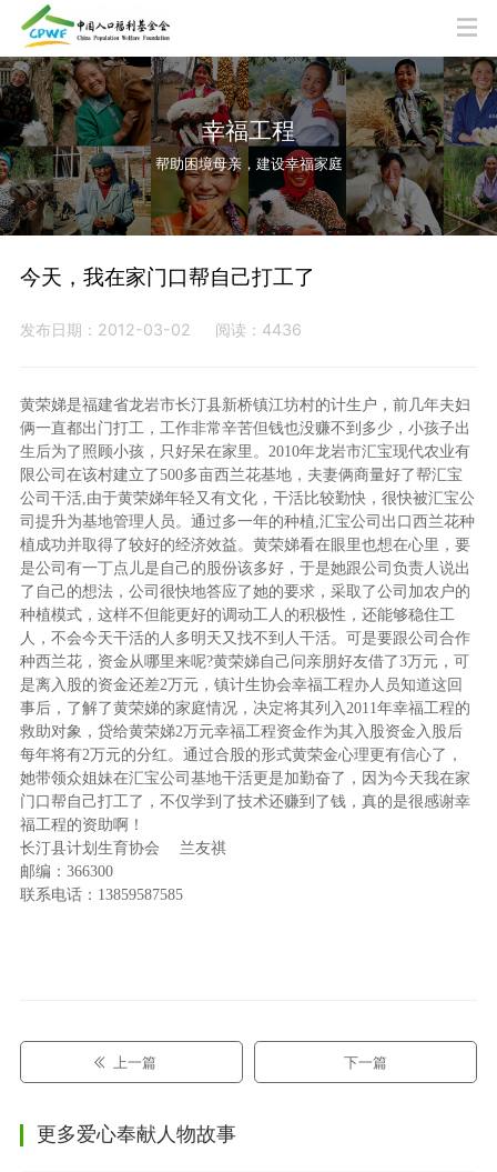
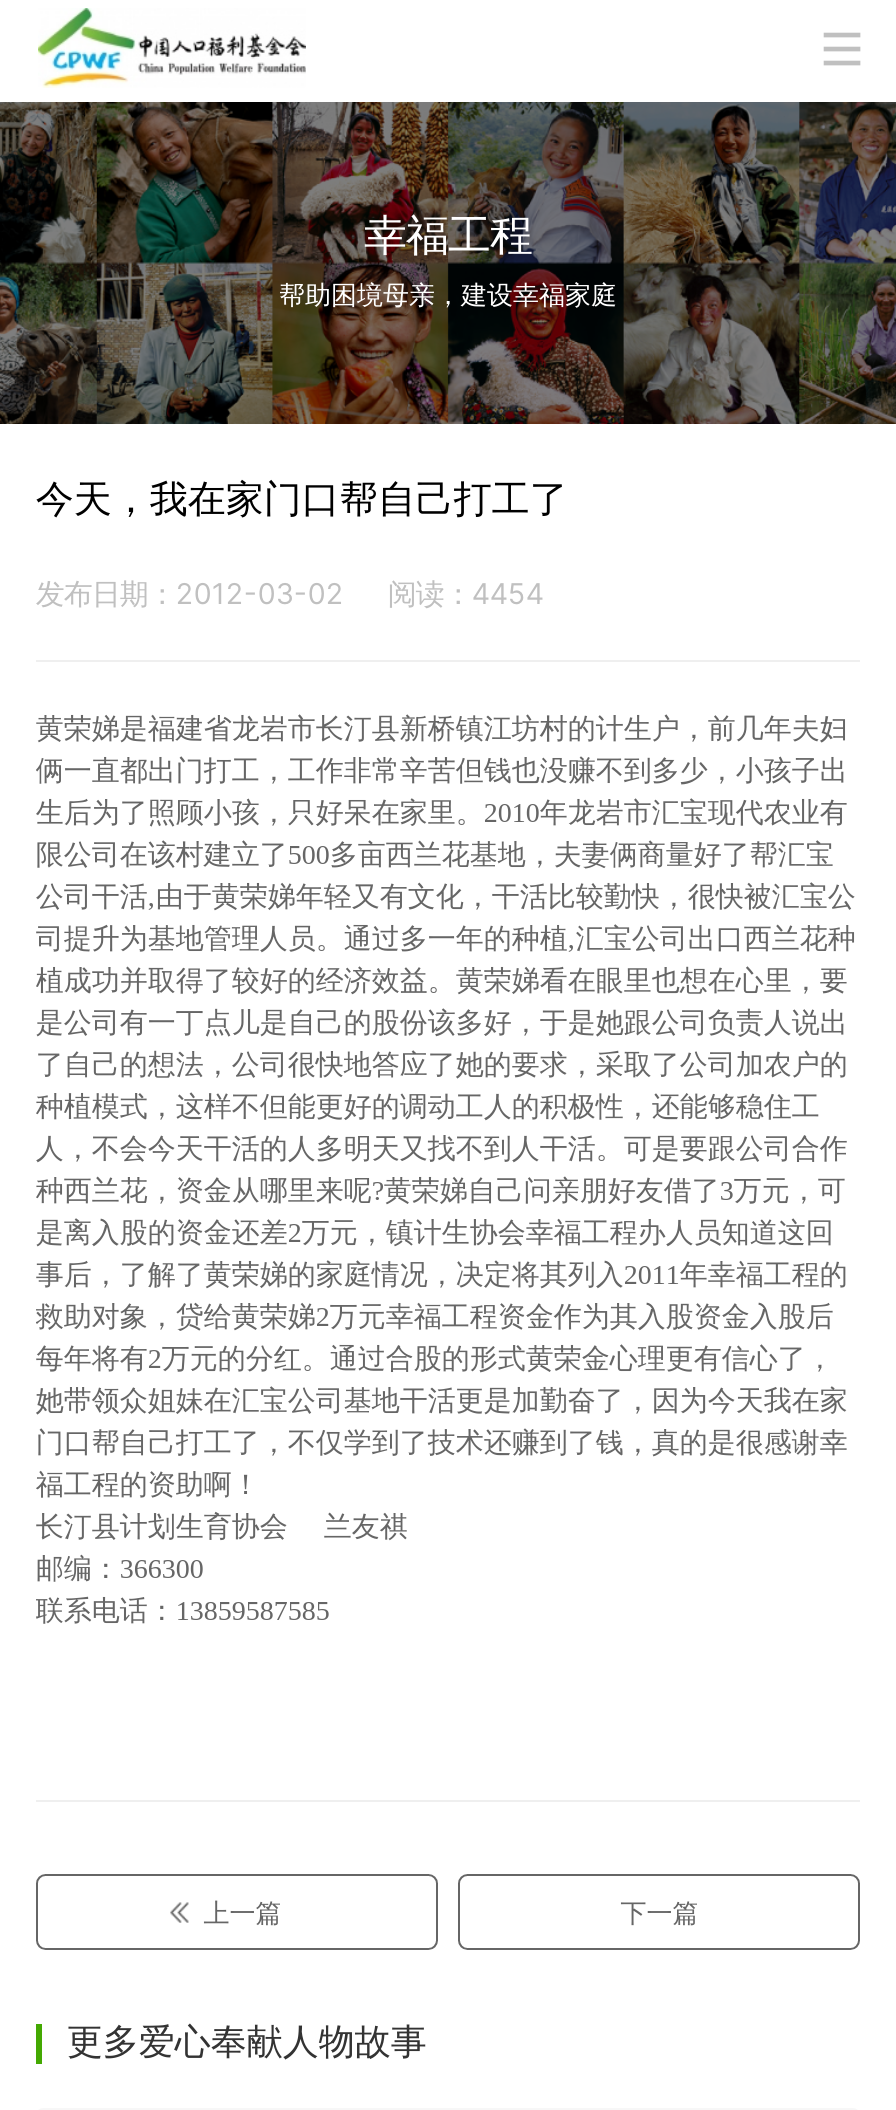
- 发布日期：2012-03-02 阅读：4436
+ 发布日期：2012-03-02 阅读：4454
